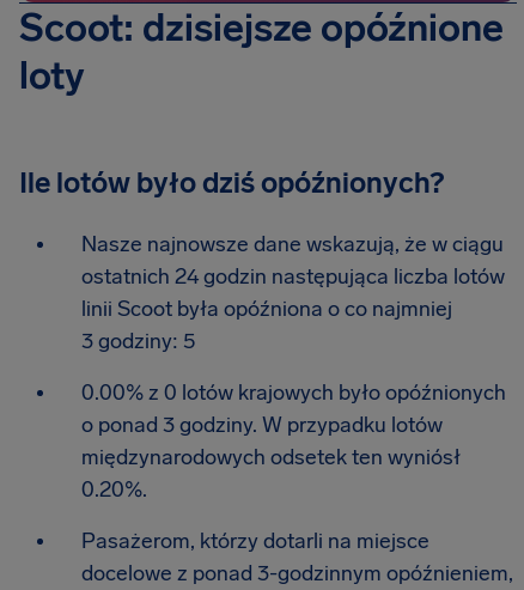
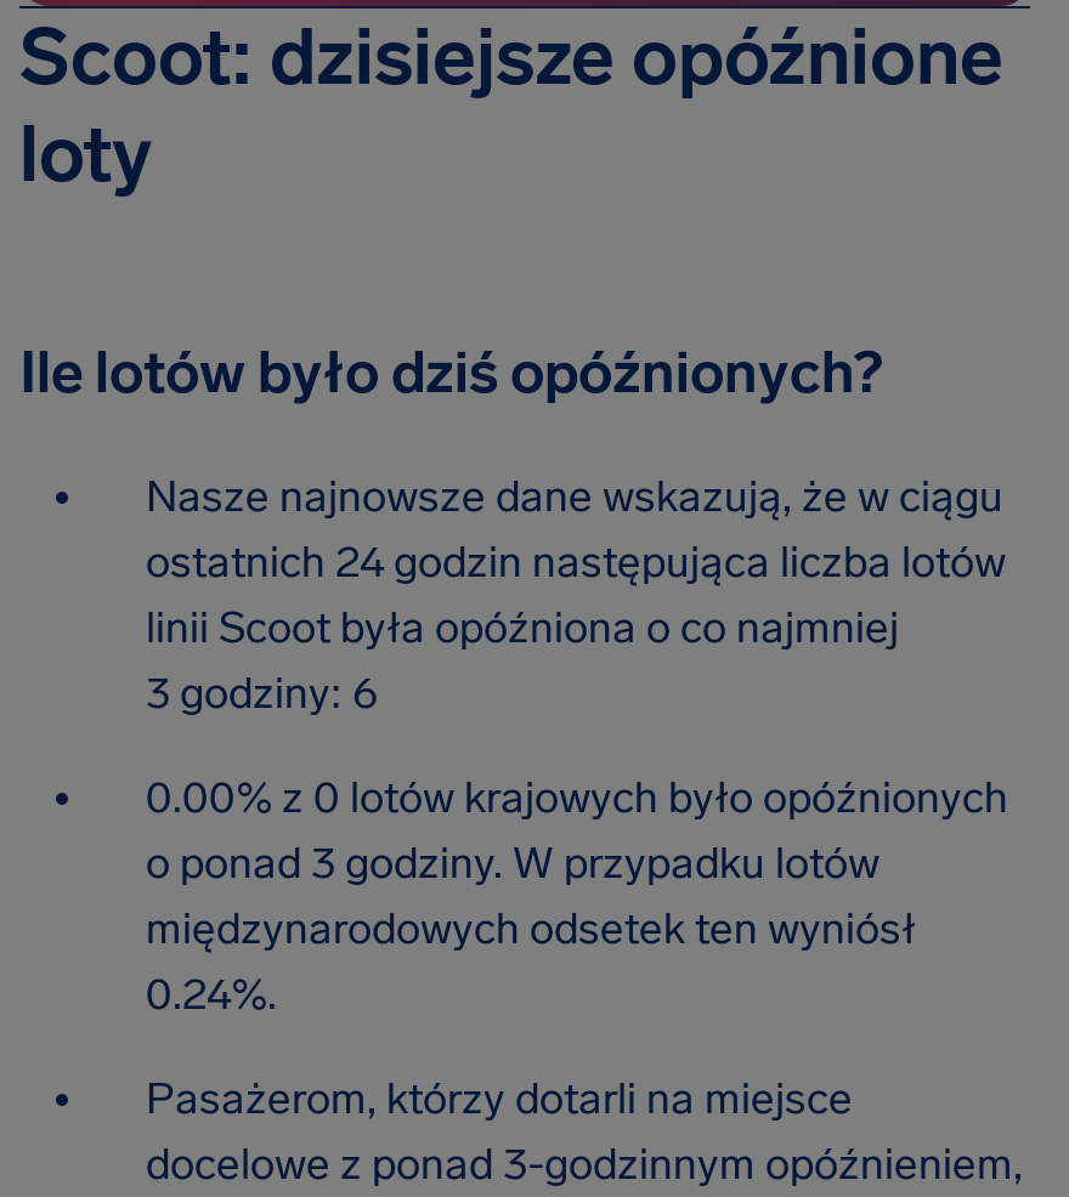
- 3 godziny: 5
+ 3 godziny: 6

- 0.20%.
+ 0.24%.
